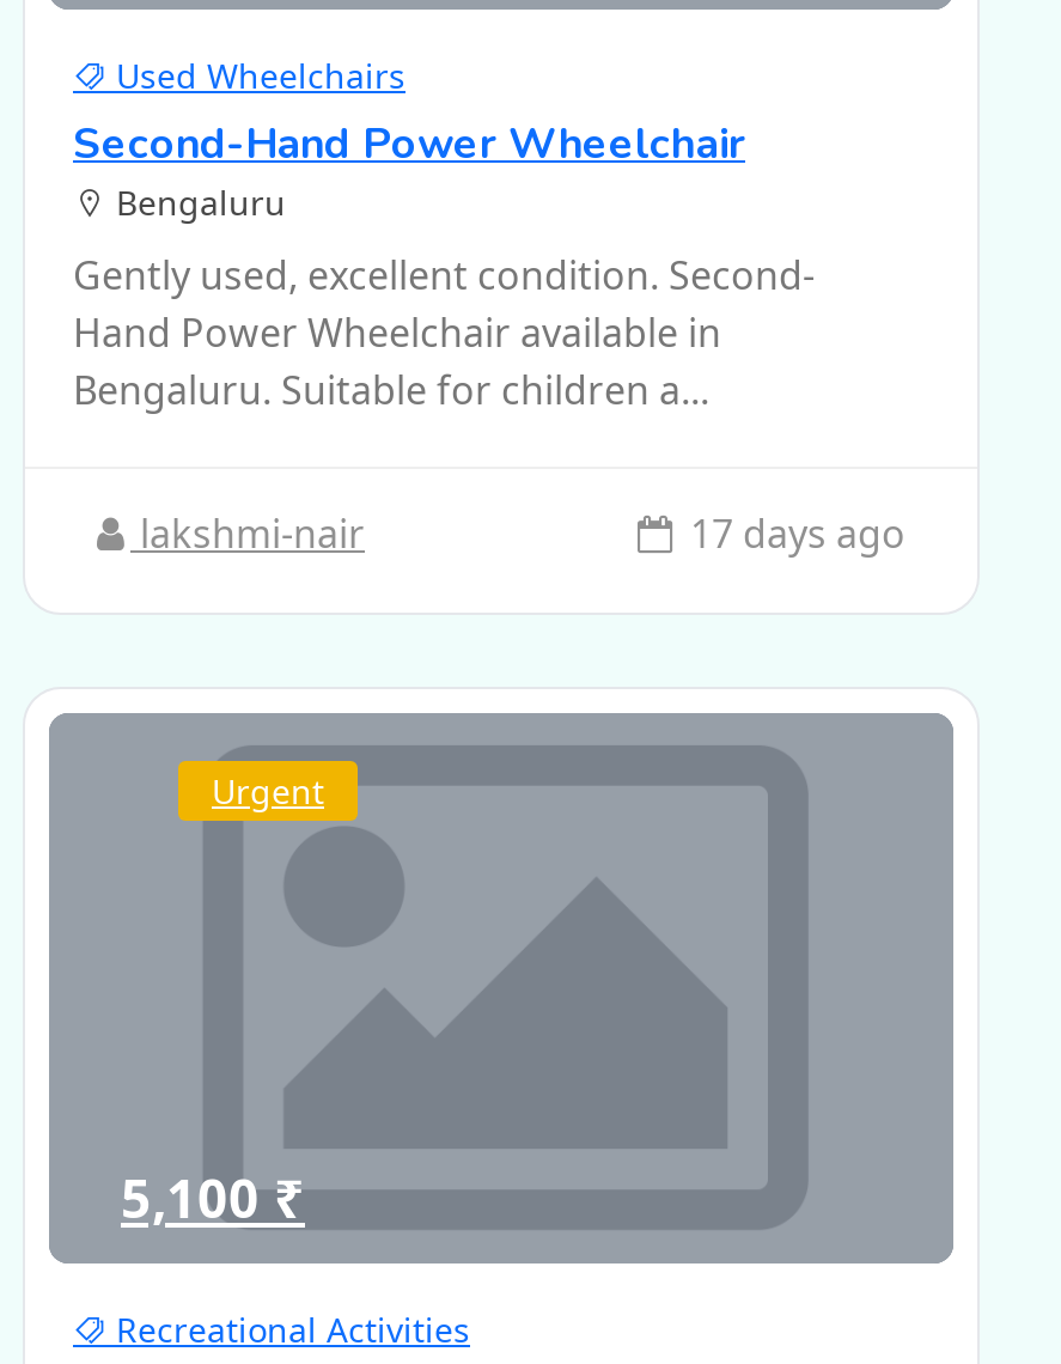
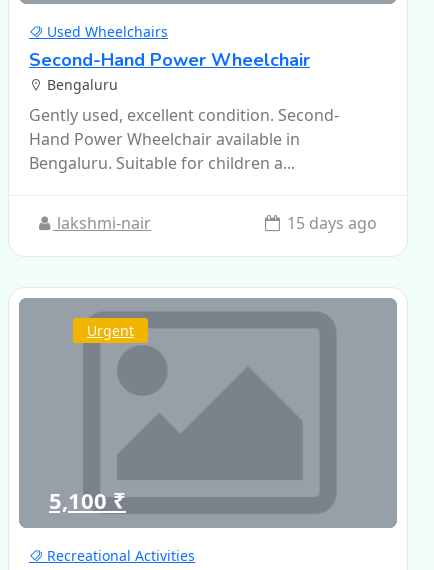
- 17 days ago
+ 15 days ago
